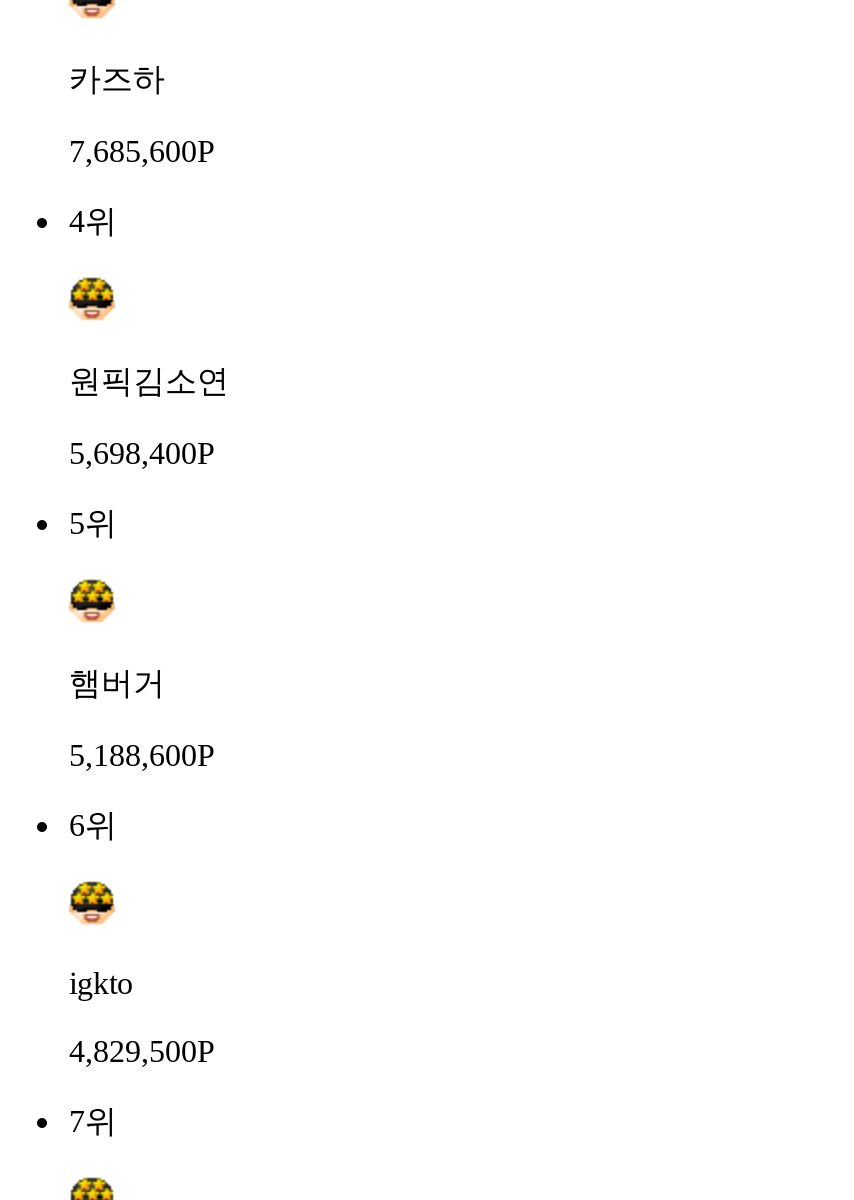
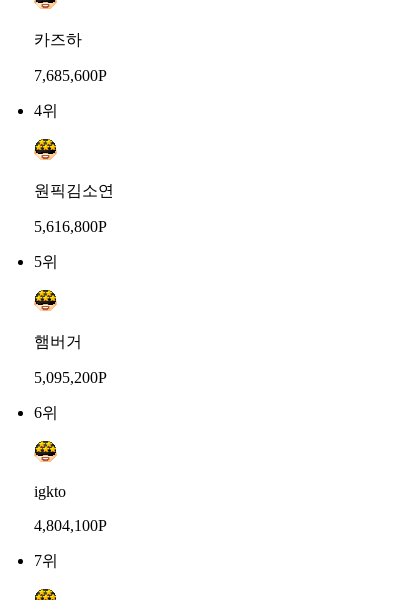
- 5,698,400P
+ 5,616,800P

- 5,188,600P
+ 5,095,200P

- 4,829,500P
+ 4,804,100P
